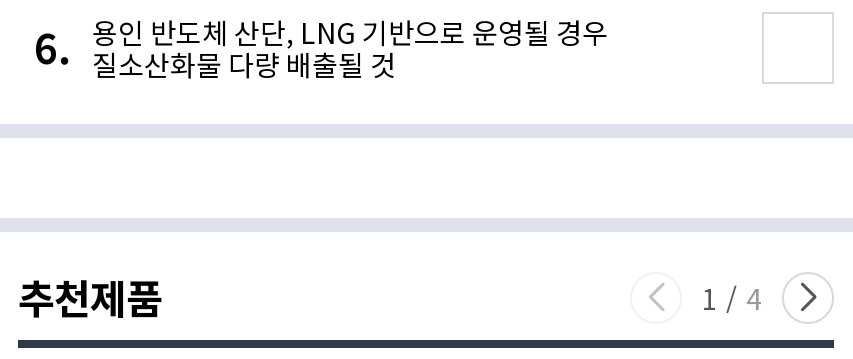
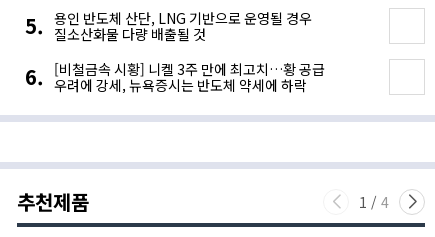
+ [비철금속 시황] 니켈 3주 만에 최고치…황 공급
+ 우려에 강세, 뉴욕증시는 반도체 약세에 하락
